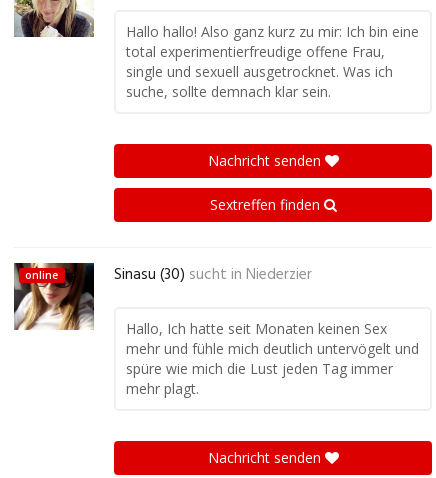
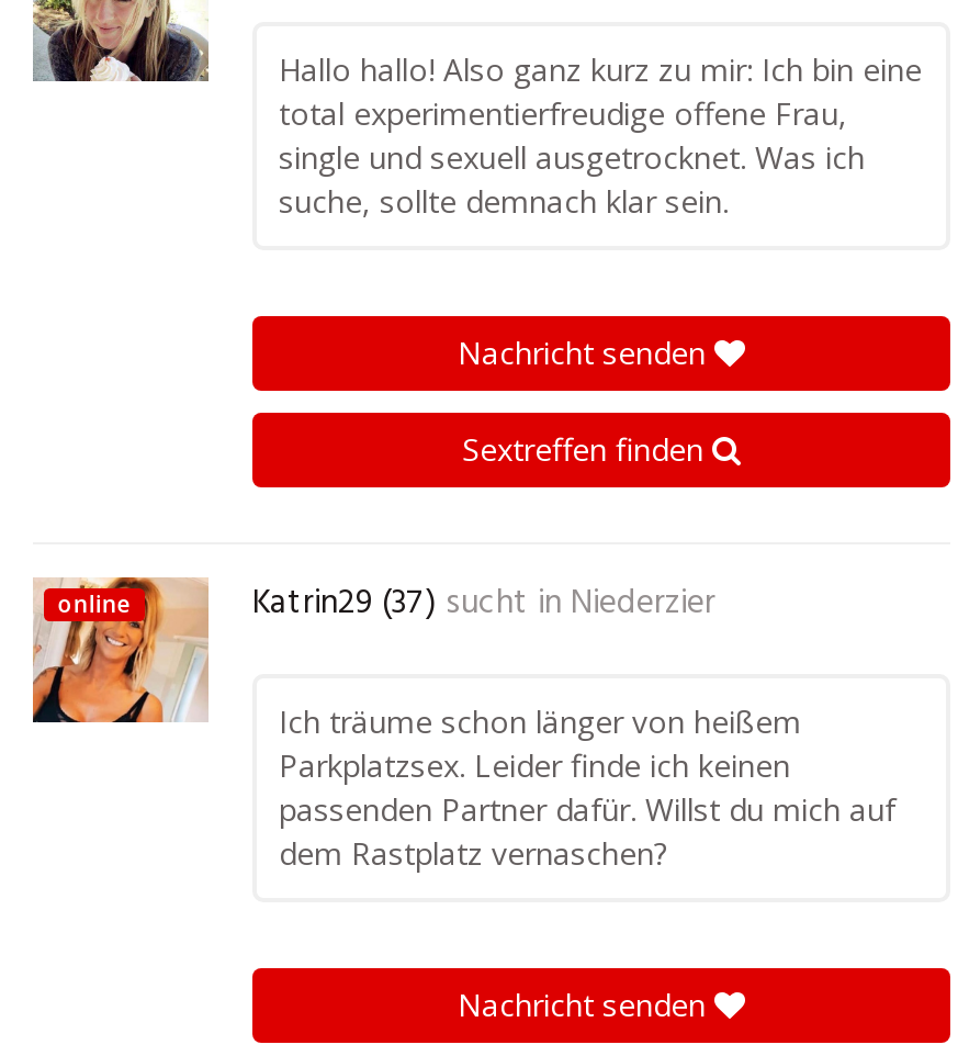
- [image]
- Sinasu (30) sucht in Niederzier
+ [image]
+ Katrin29 (37) sucht in Niederzier

- Hallo, Ich hatte seit Monaten keinen Sex
- mehr und fühle mich deutlich untervögelt und
- spüre wie mich die Lust jeden Tag immer
- mehr plagt.
+ Ich träume schon länger von heißem
+ Parkplatzsex. Leider finde ich keinen
+ passenden Partner dafür. Willst du mich auf
+ dem Rastplatz vernaschen?
